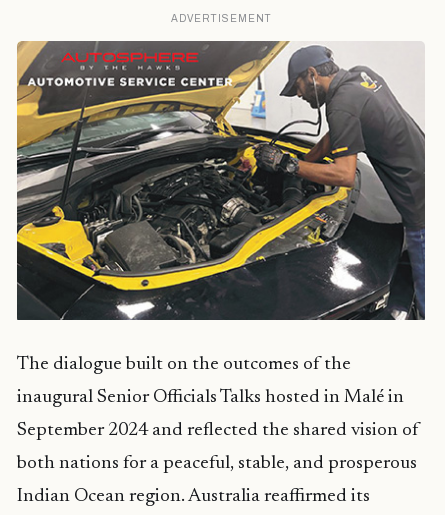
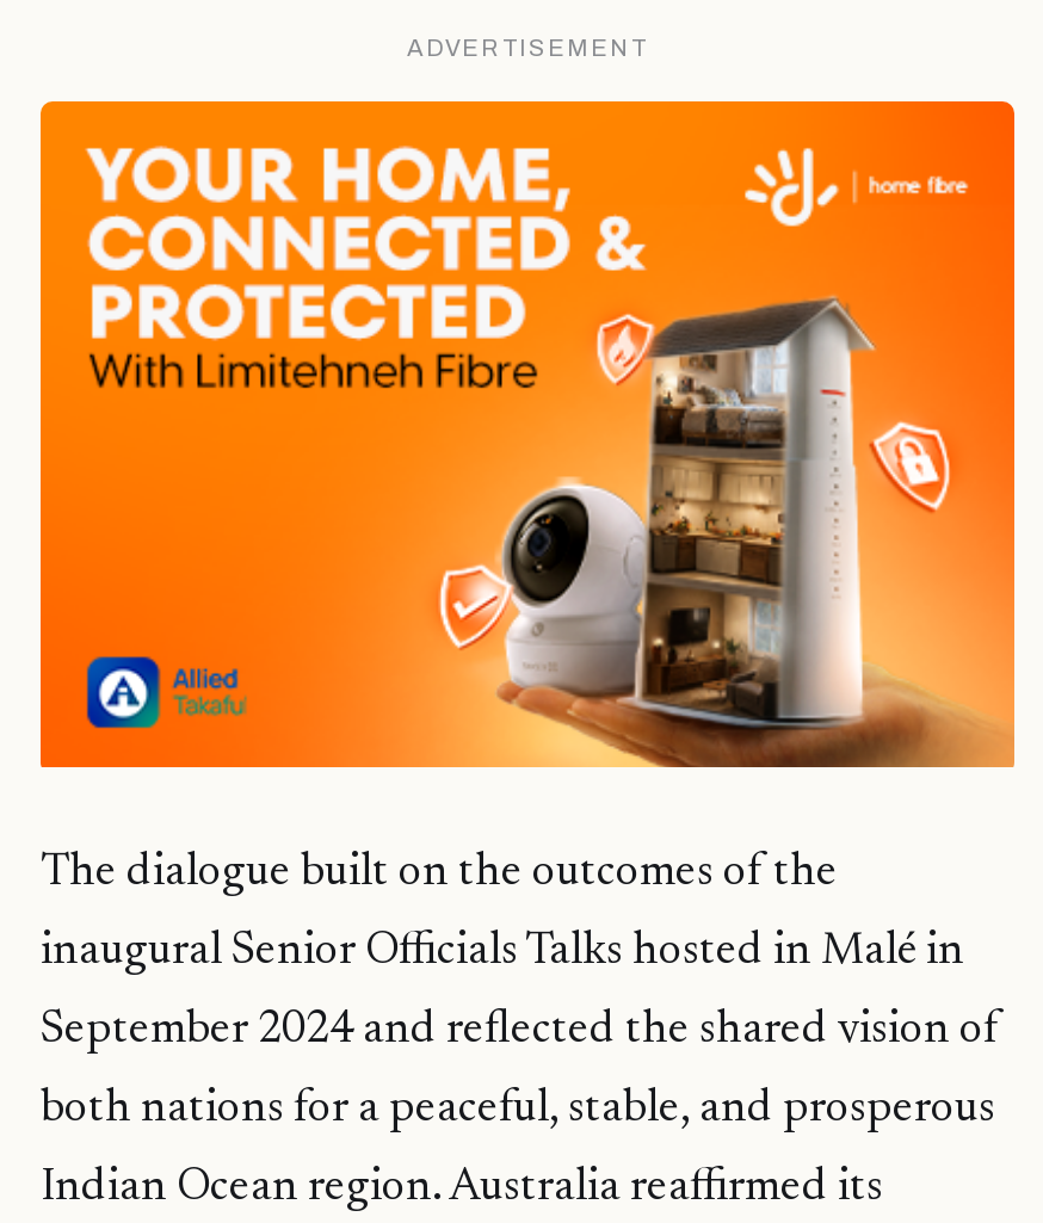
- [image]
+ [image]
